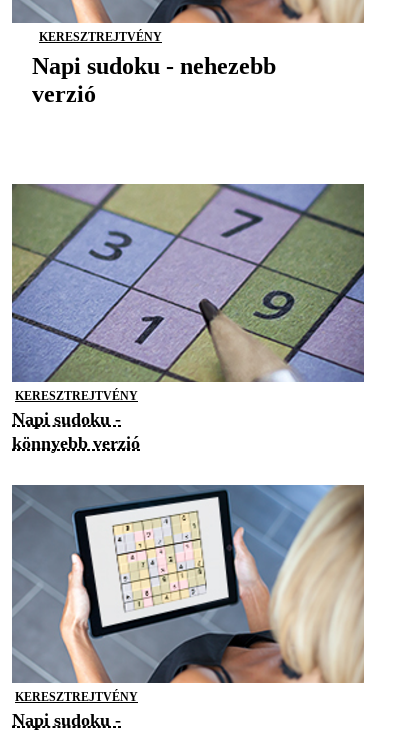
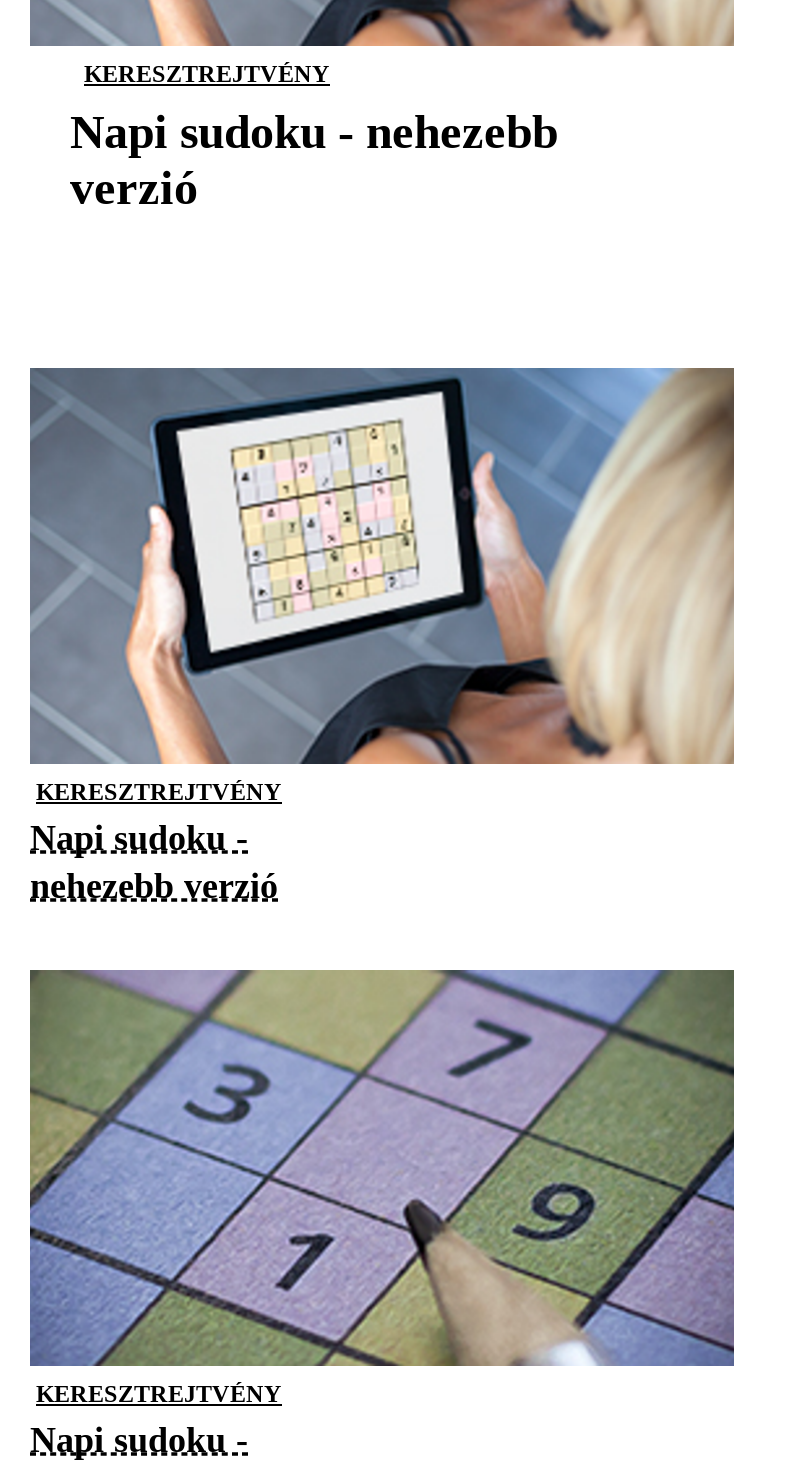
moved down: [image]

- könnyebb verzió
+ nehezebb verzió

moved up: [image]
